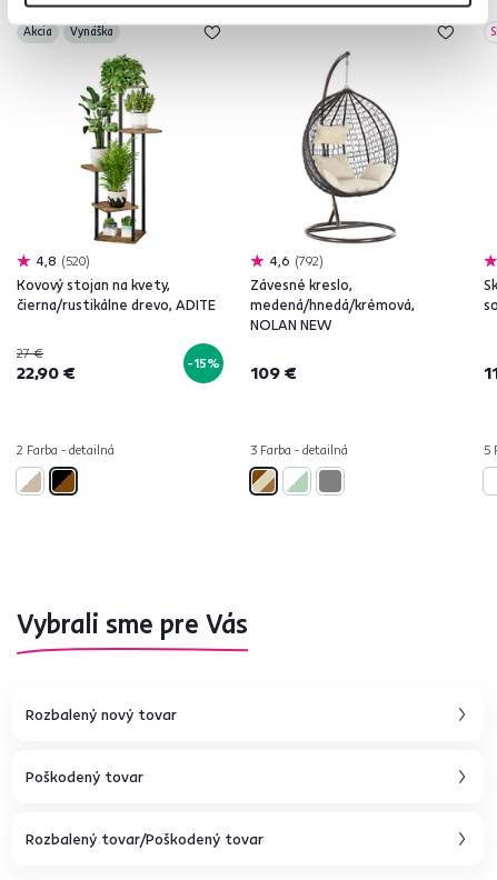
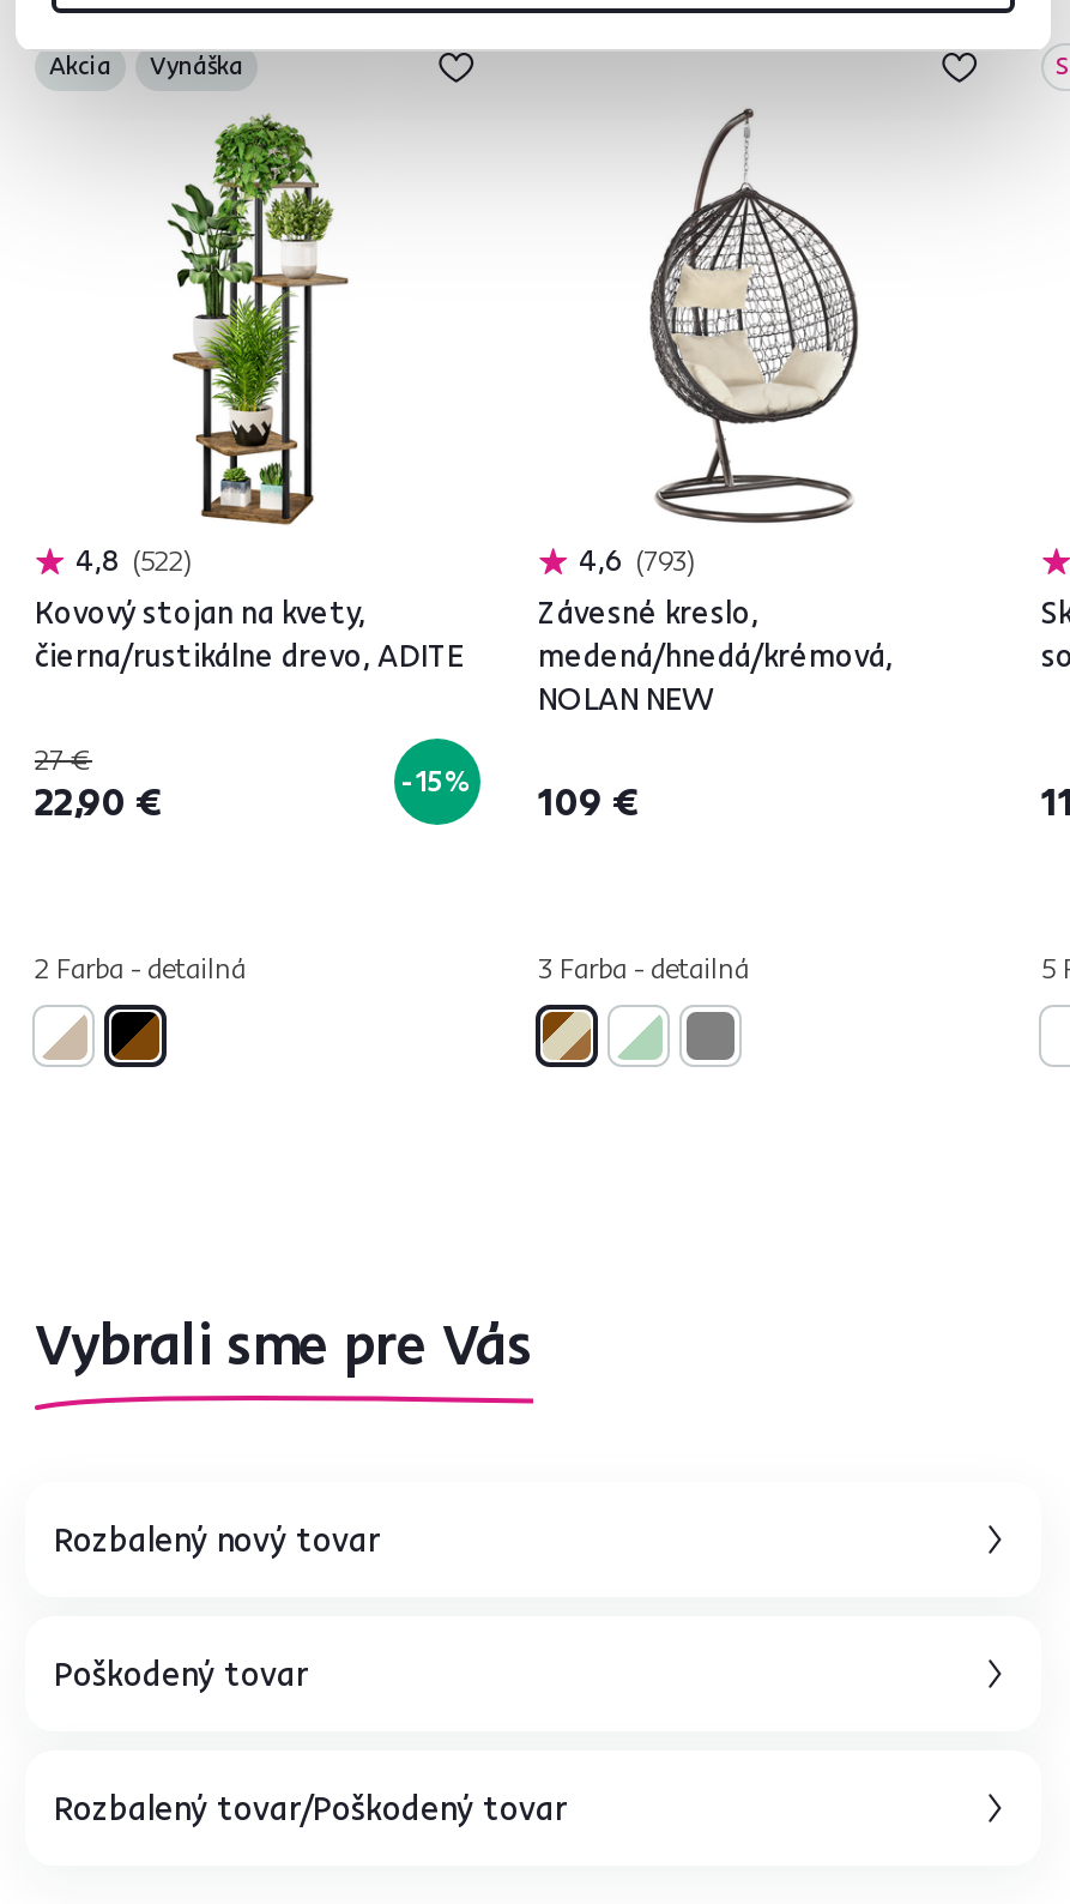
- 4,8 520
+ 4,8 522

- 4,6 792
+ 4,6 793
